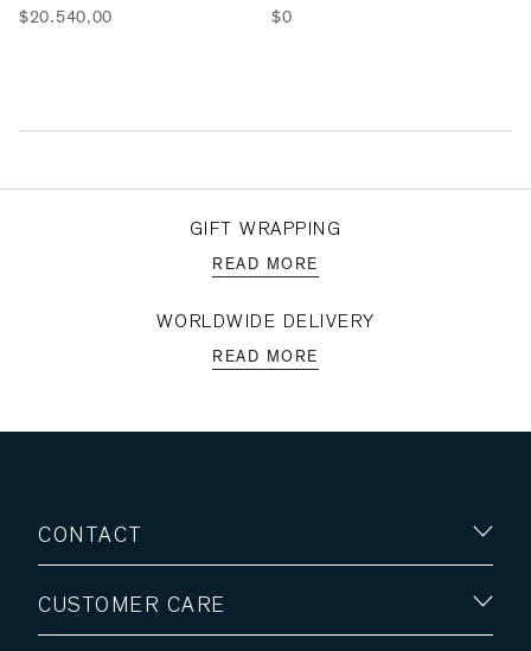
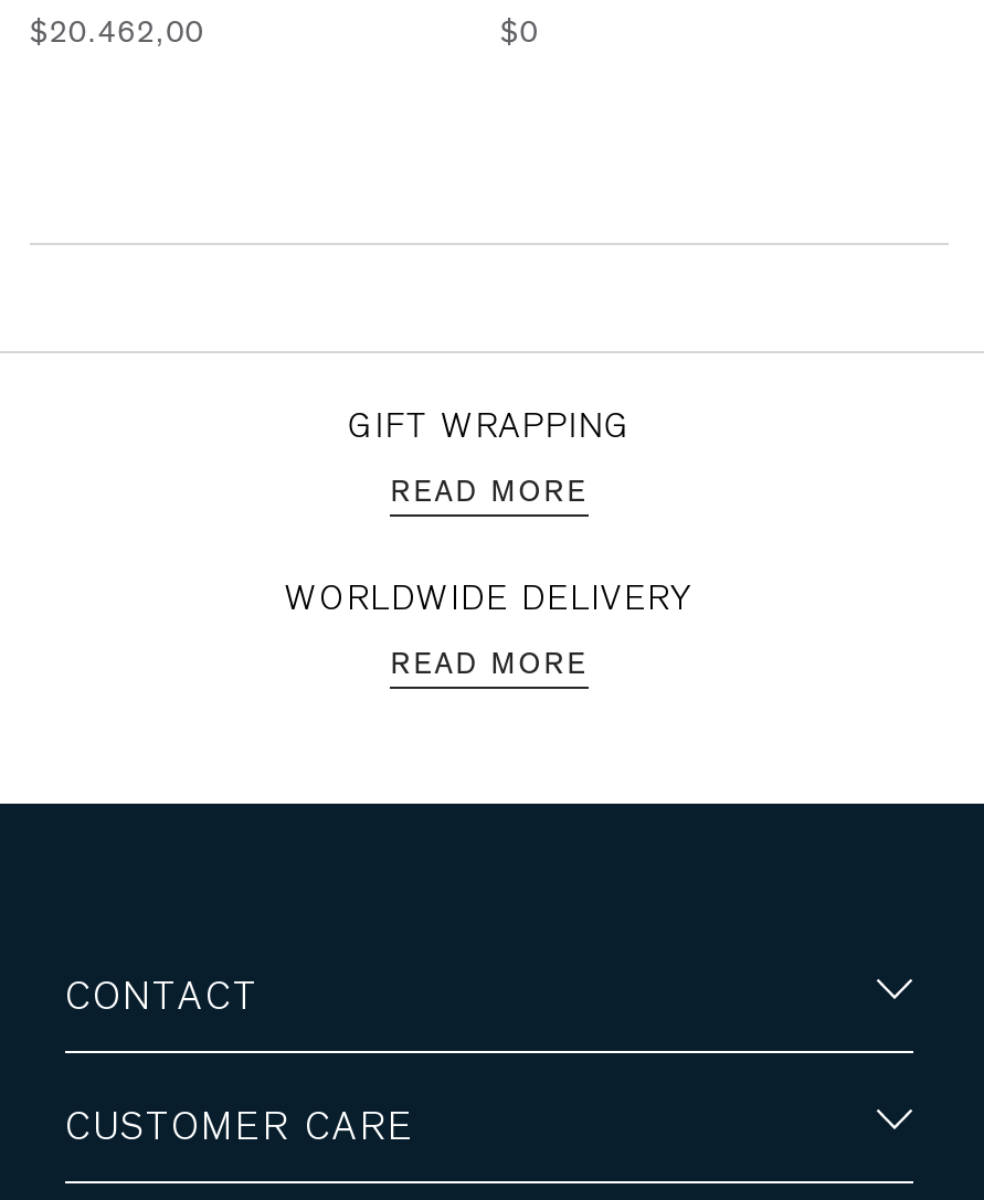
- $20.540,00
+ $20.462,00
